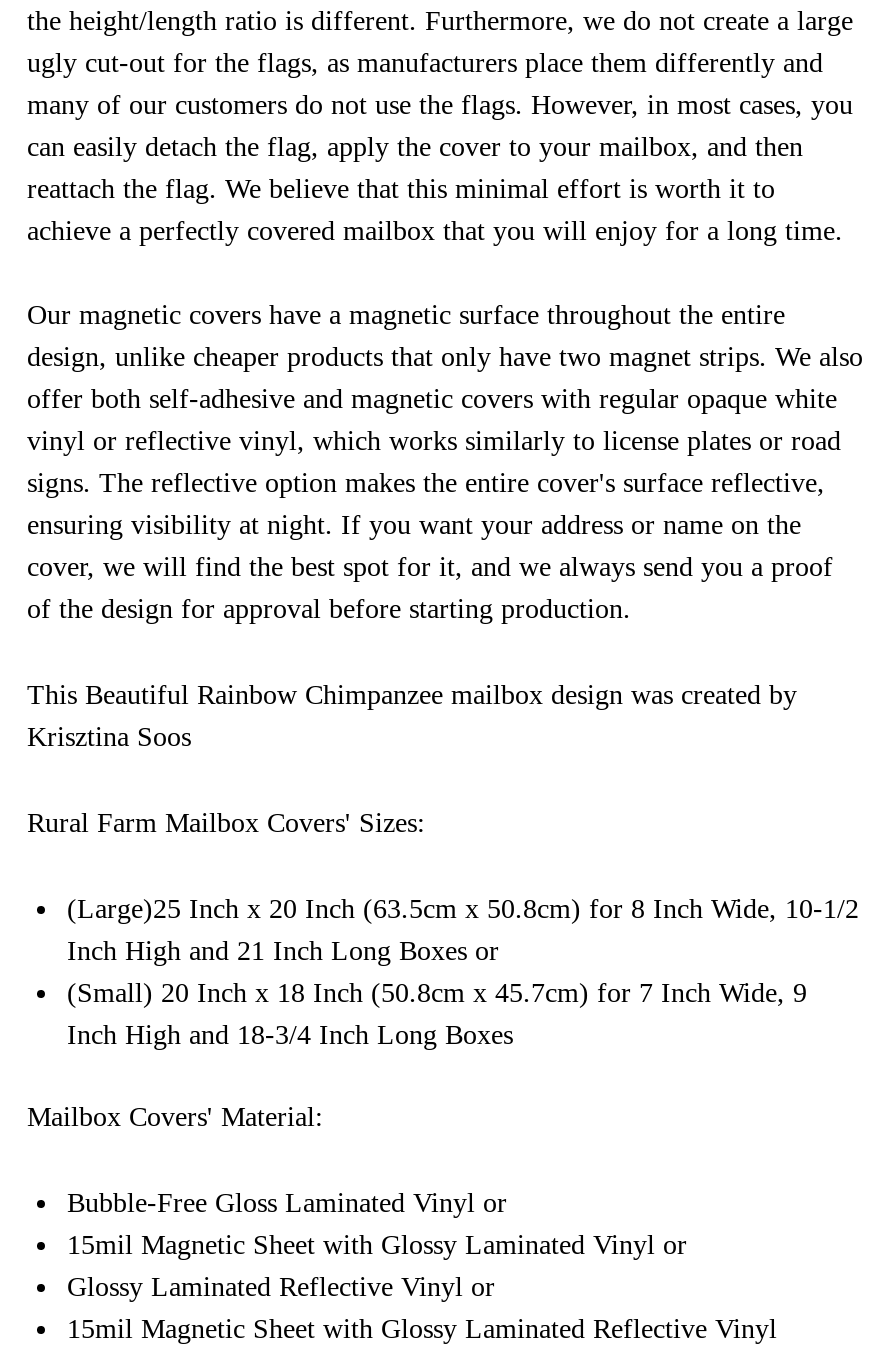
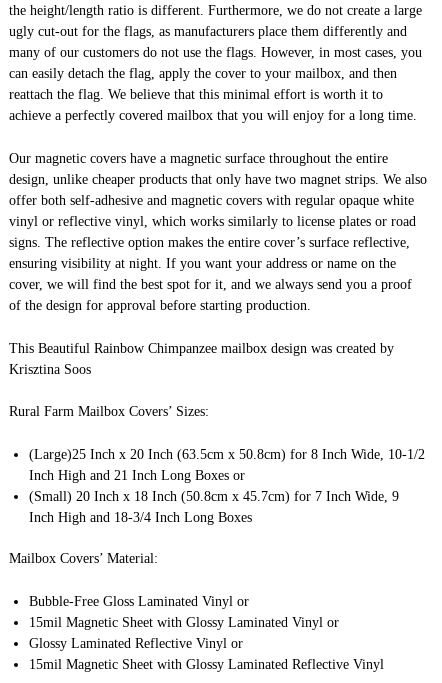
- signs. The reflective option makes the entire cover's surface reflective,
+ signs. The reflective option makes the entire cover’s surface reflective,

- Rural Farm Mailbox Covers' Sizes:
+ Rural Farm Mailbox Covers’ Sizes:

- Mailbox Covers' Material:
+ Mailbox Covers’ Material:
